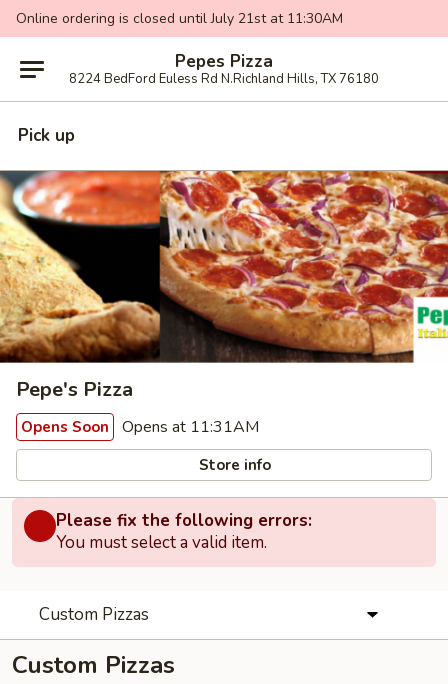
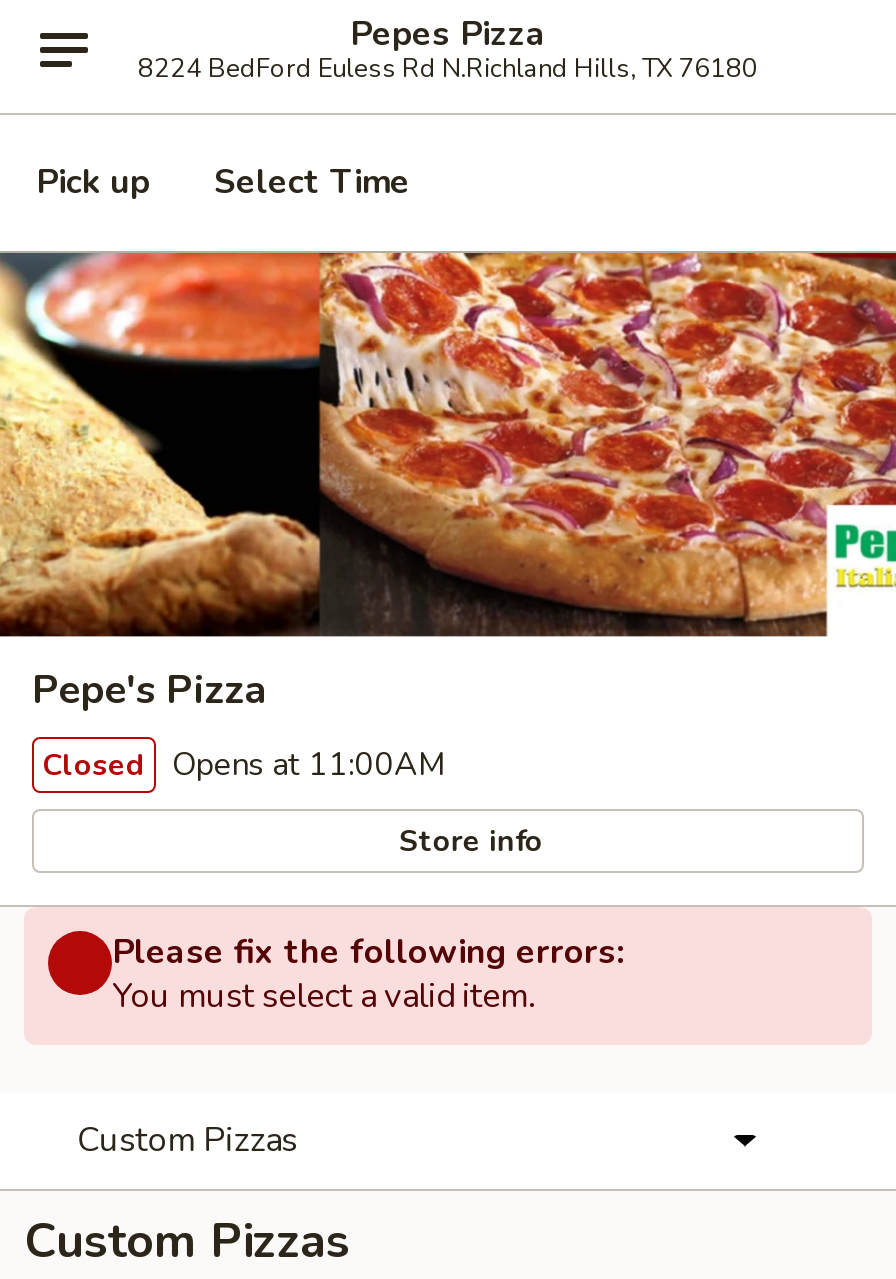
- Online ordering is closed until July 21st at 11:30AM

+ Select Time

- Opens Soon Opens at 11:31AM
+ Closed Opens at 11:00AM
